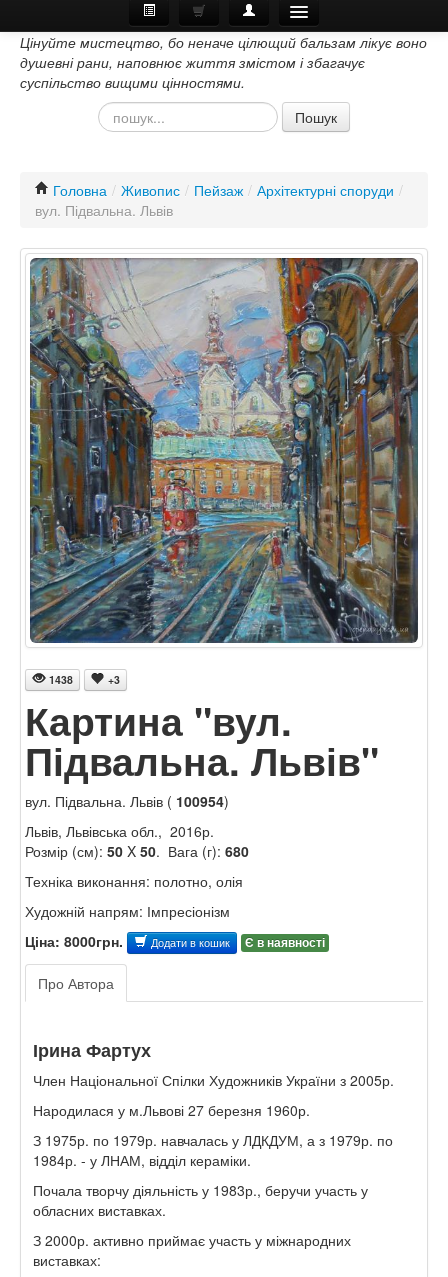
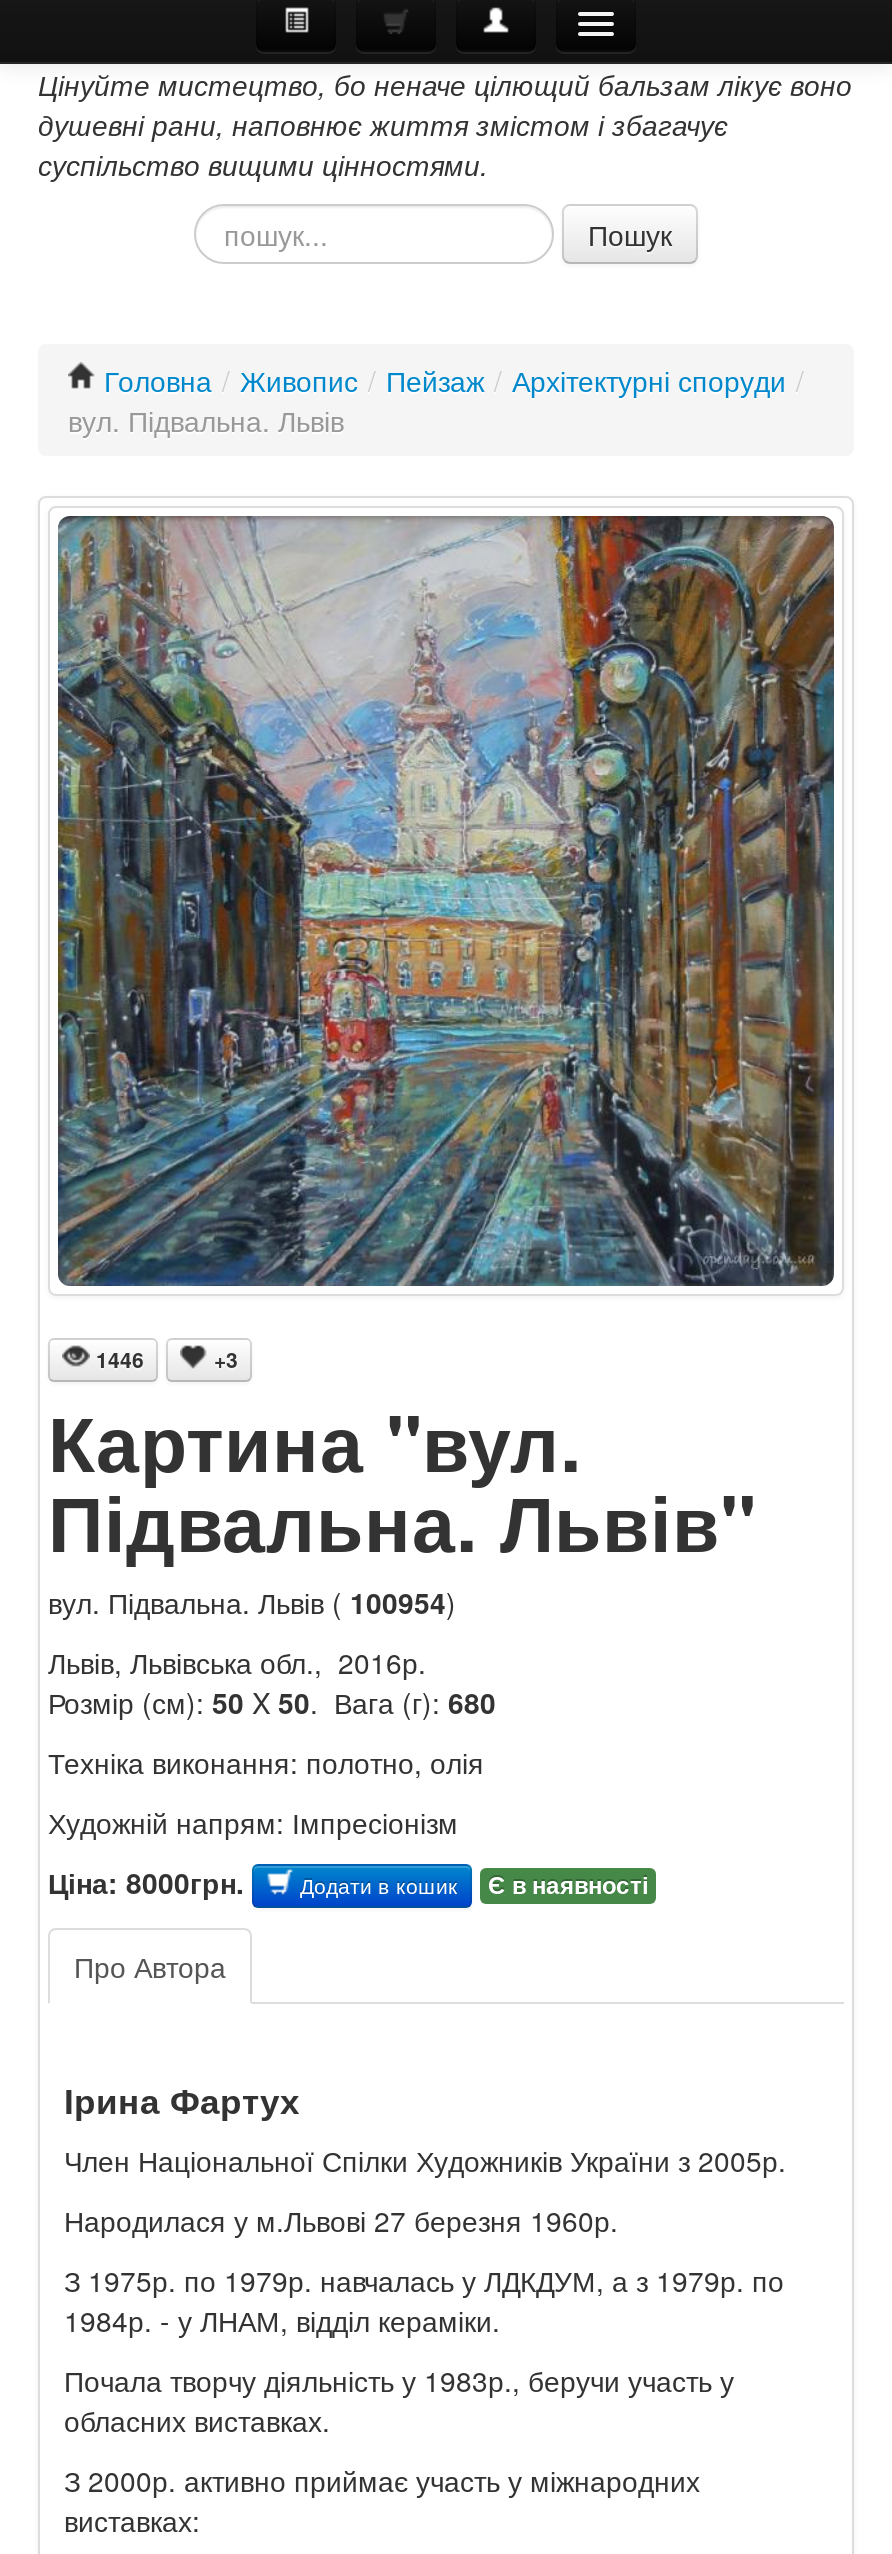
- 1438
+ 1446
